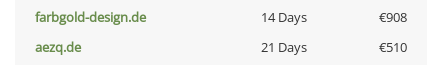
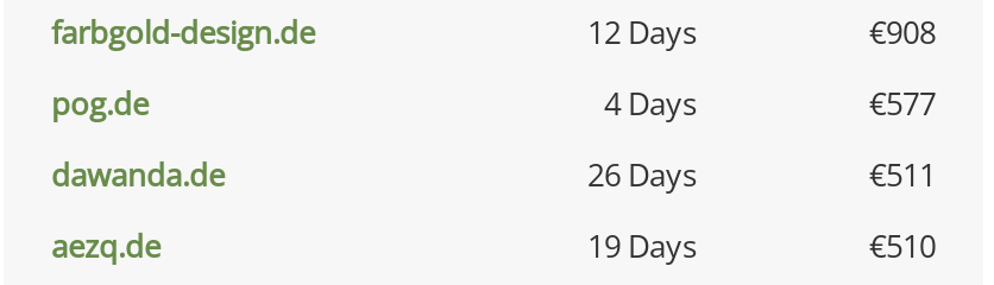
- 14 Days
+ 12 Days

+ pog.de
+ 4 Days
+ €577
+ dawanda.de
+ 26 Days
+ €511

- 21 Days
+ 19 Days
